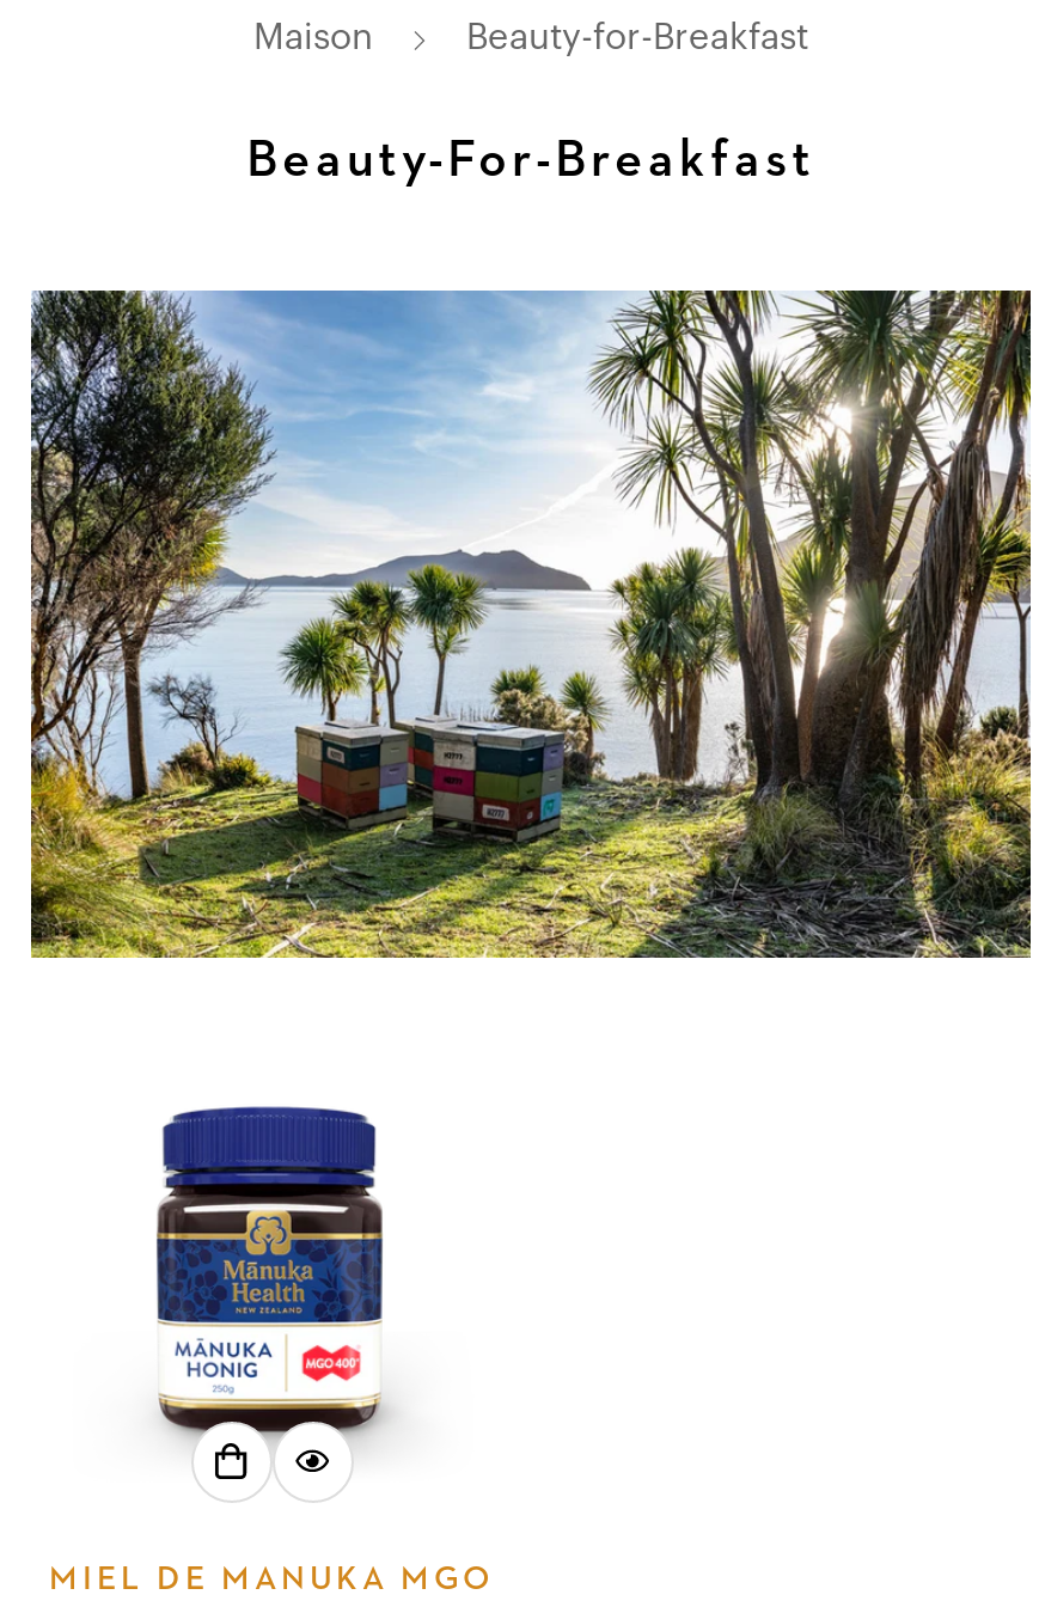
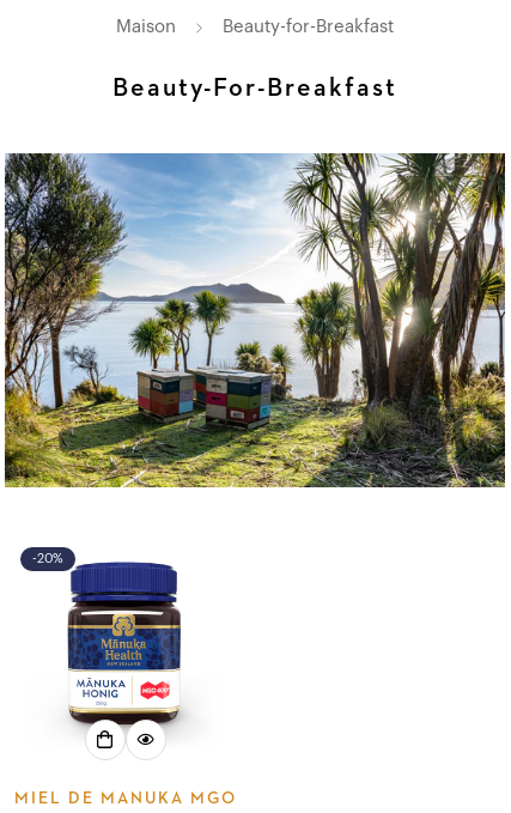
+ -20%
